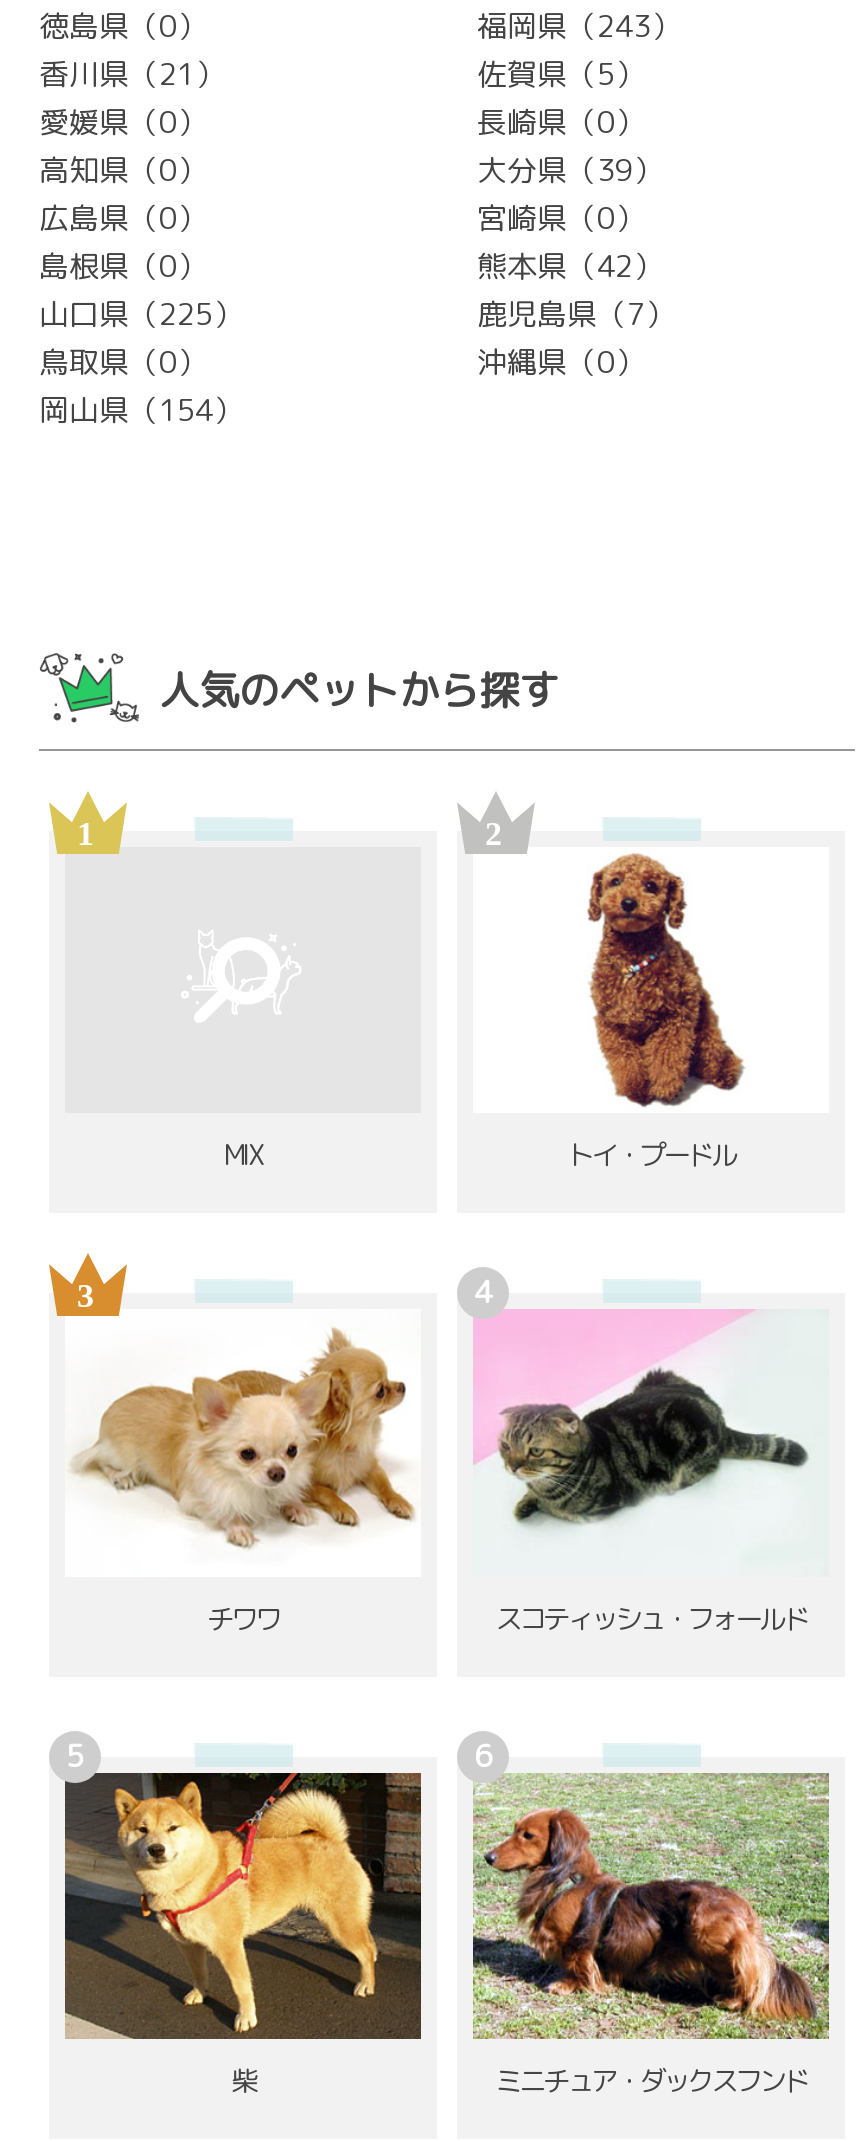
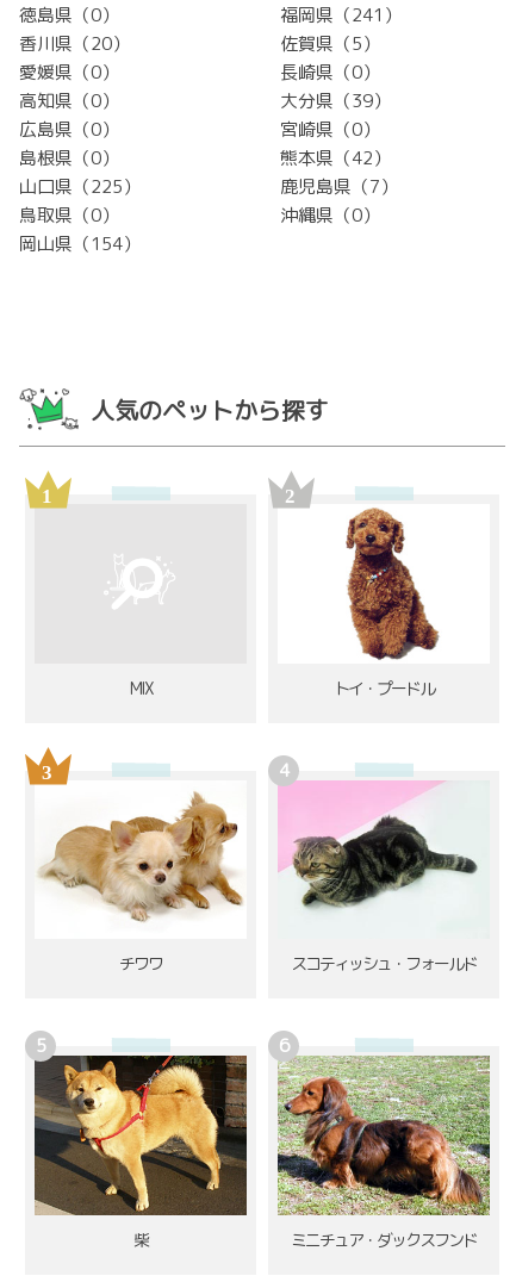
- 福岡県（243）
+ 福岡県（241）

- 香川県（21）
+ 香川県（20）
